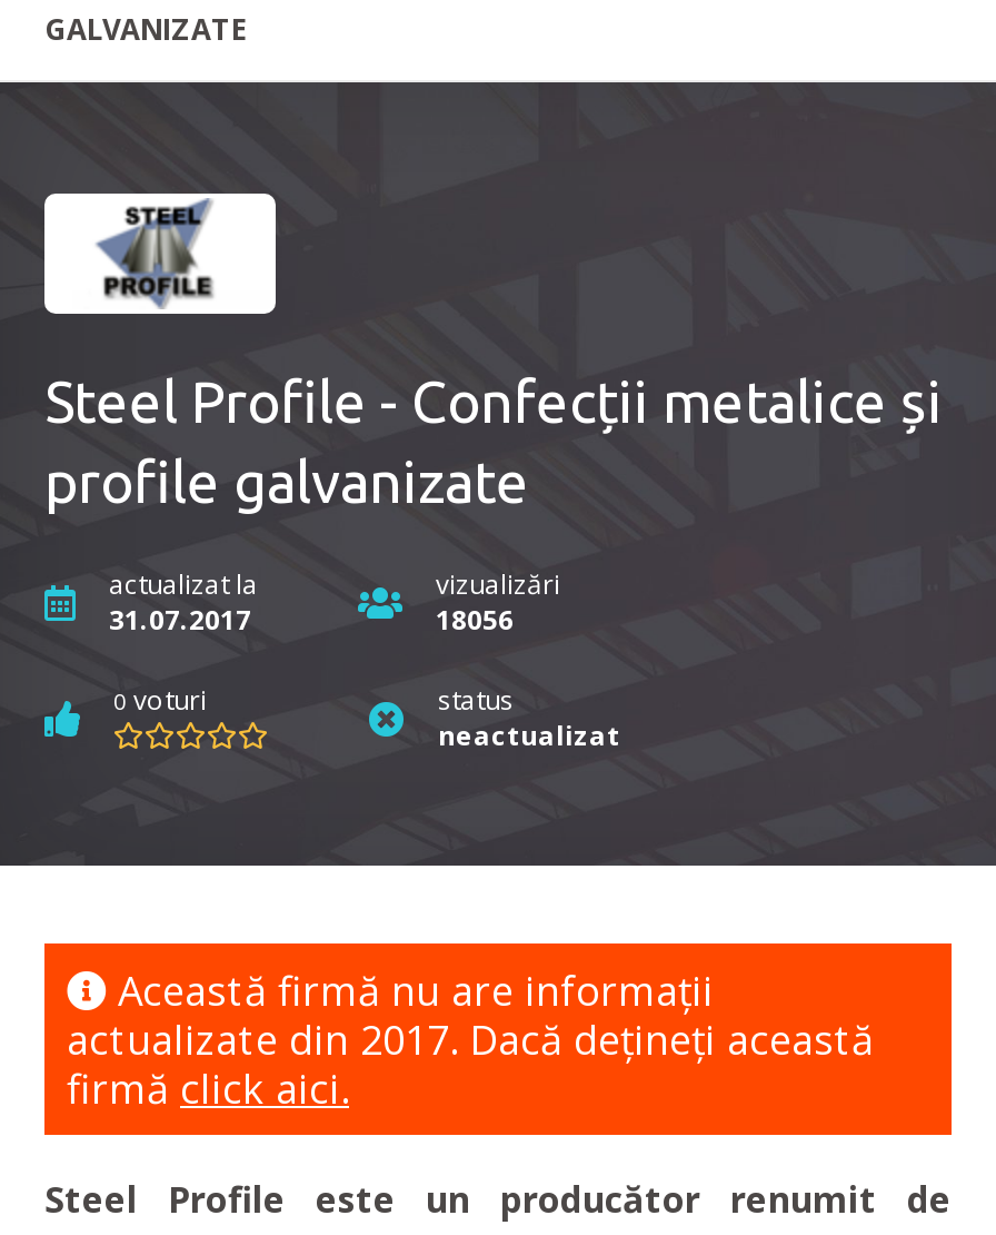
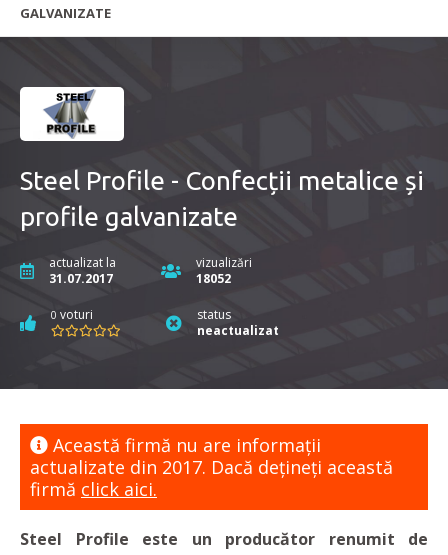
- 18056
+ 18052
